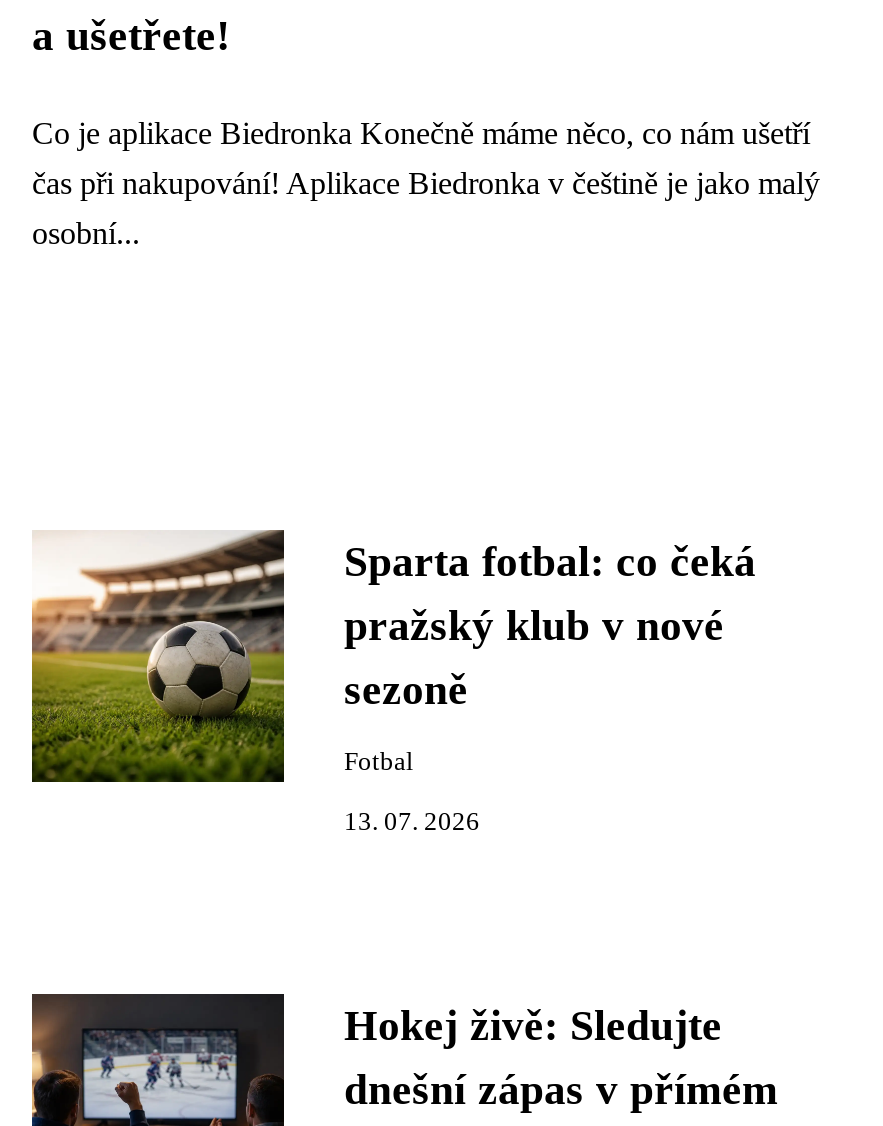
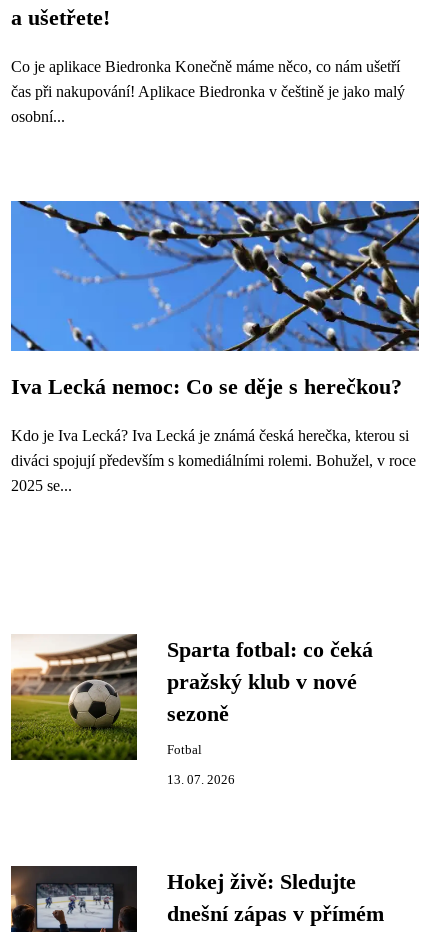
+ [image]
+ Iva Lecká nemoc: Co se děje s herečkou?
+ Kdo je Iva Lecká? Iva Lecká je známá česká herečka, kterou si
+ diváci spojují především s komediálními rolemi. Bohužel, v roce
+ 2025 se...
